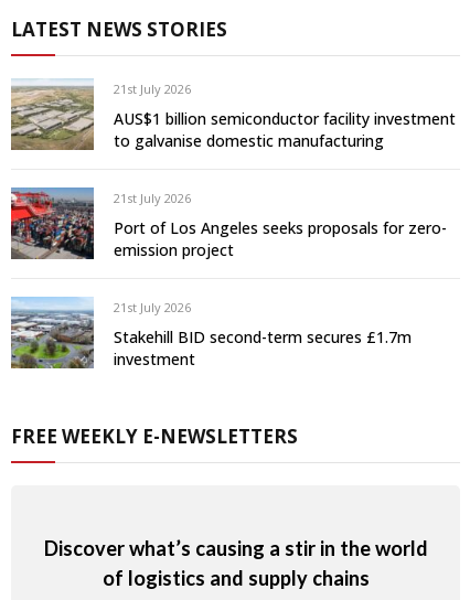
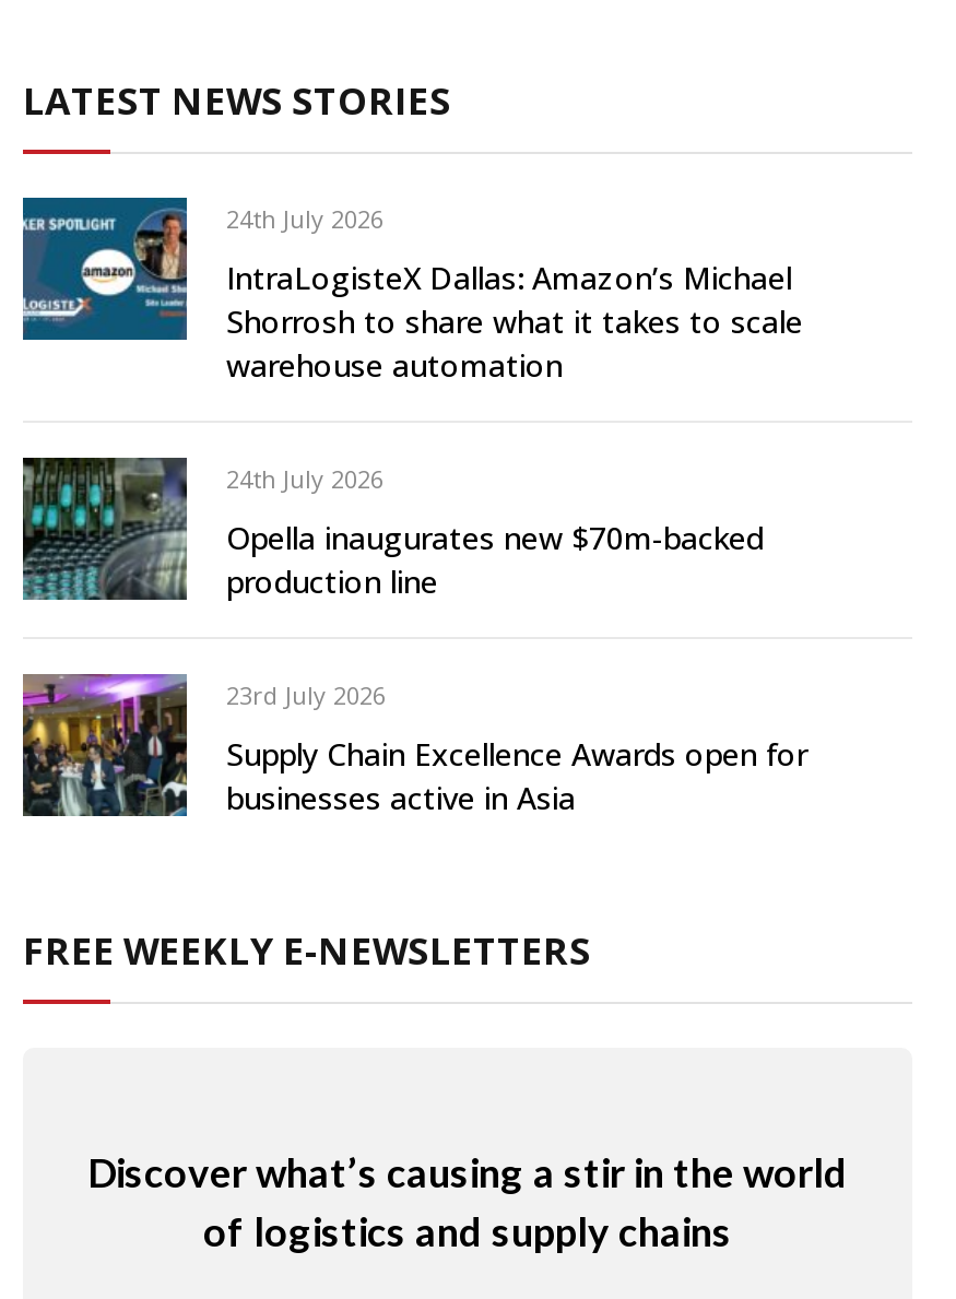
- [image]
- 21st July 2026
+ [image]
+ 24th July 2026

- AUS$1 billion semiconductor facility investment
- to galvanise domestic manufacturing
+ IntraLogisteX Dallas: Amazon’s Michael
+ Shorrosh to share what it takes to scale
+ warehouse automation

- [image]
- 21st July 2026
+ [image]
+ 24th July 2026

- Port of Los Angeles seeks proposals for zero-
- emission project
+ Opella inaugurates new $70m-backed
+ production line

- [image]
- 21st July 2026
+ [image]
+ 23rd July 2026

- Stakehill BID second-term secures £1.7m
- investment
+ Supply Chain Excellence Awards open for
+ businesses active in Asia
